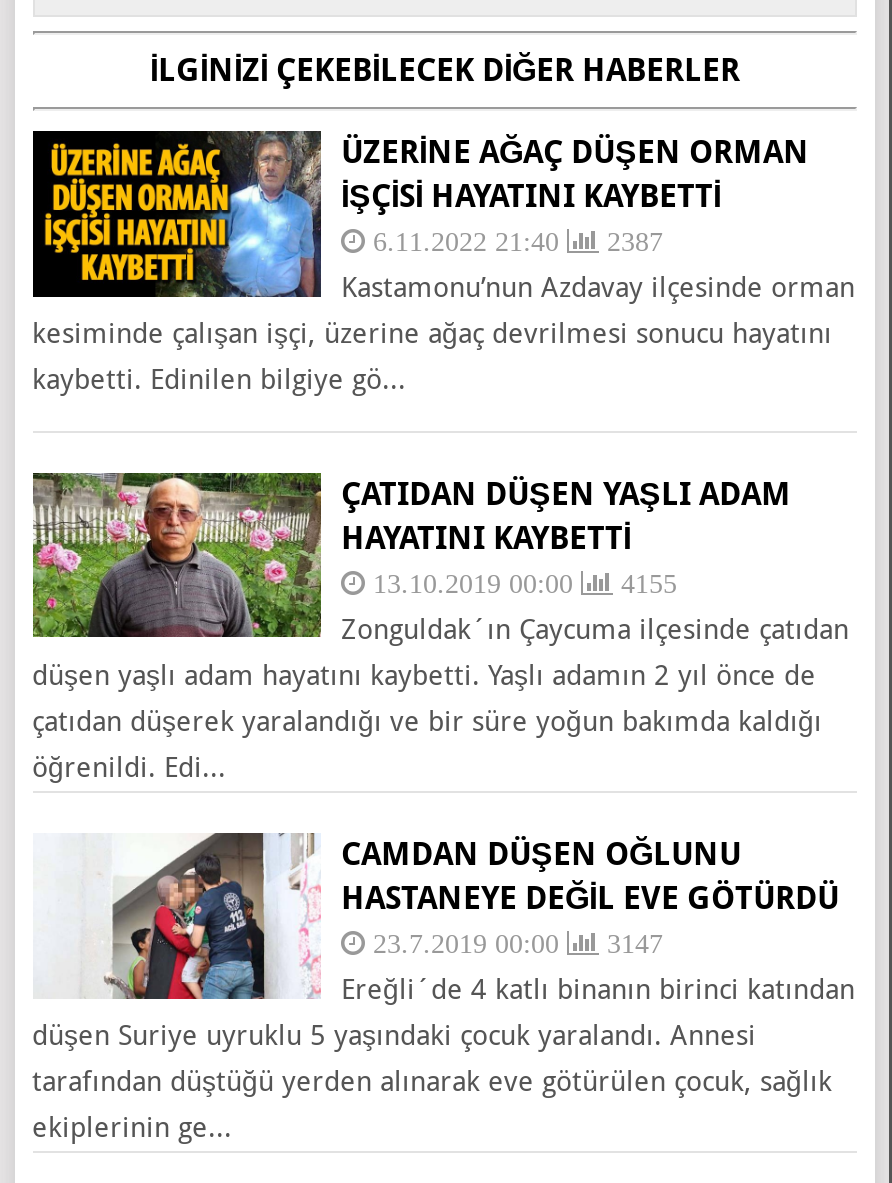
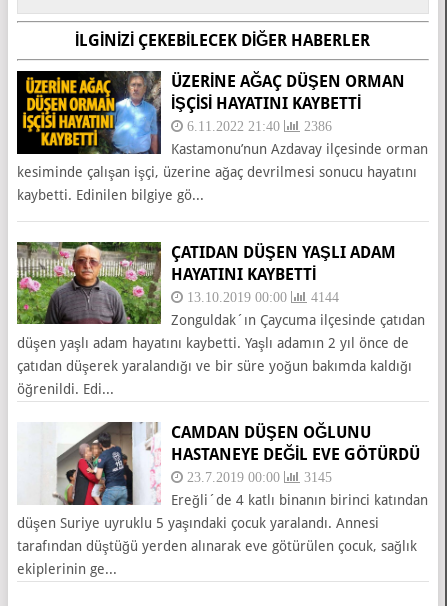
- 6.11.2022 21:40 2387
+ 6.11.2022 21:40 2386

- 13.10.2019 00:00 4155
+ 13.10.2019 00:00 4144

- 23.7.2019 00:00 3147
+ 23.7.2019 00:00 3145
